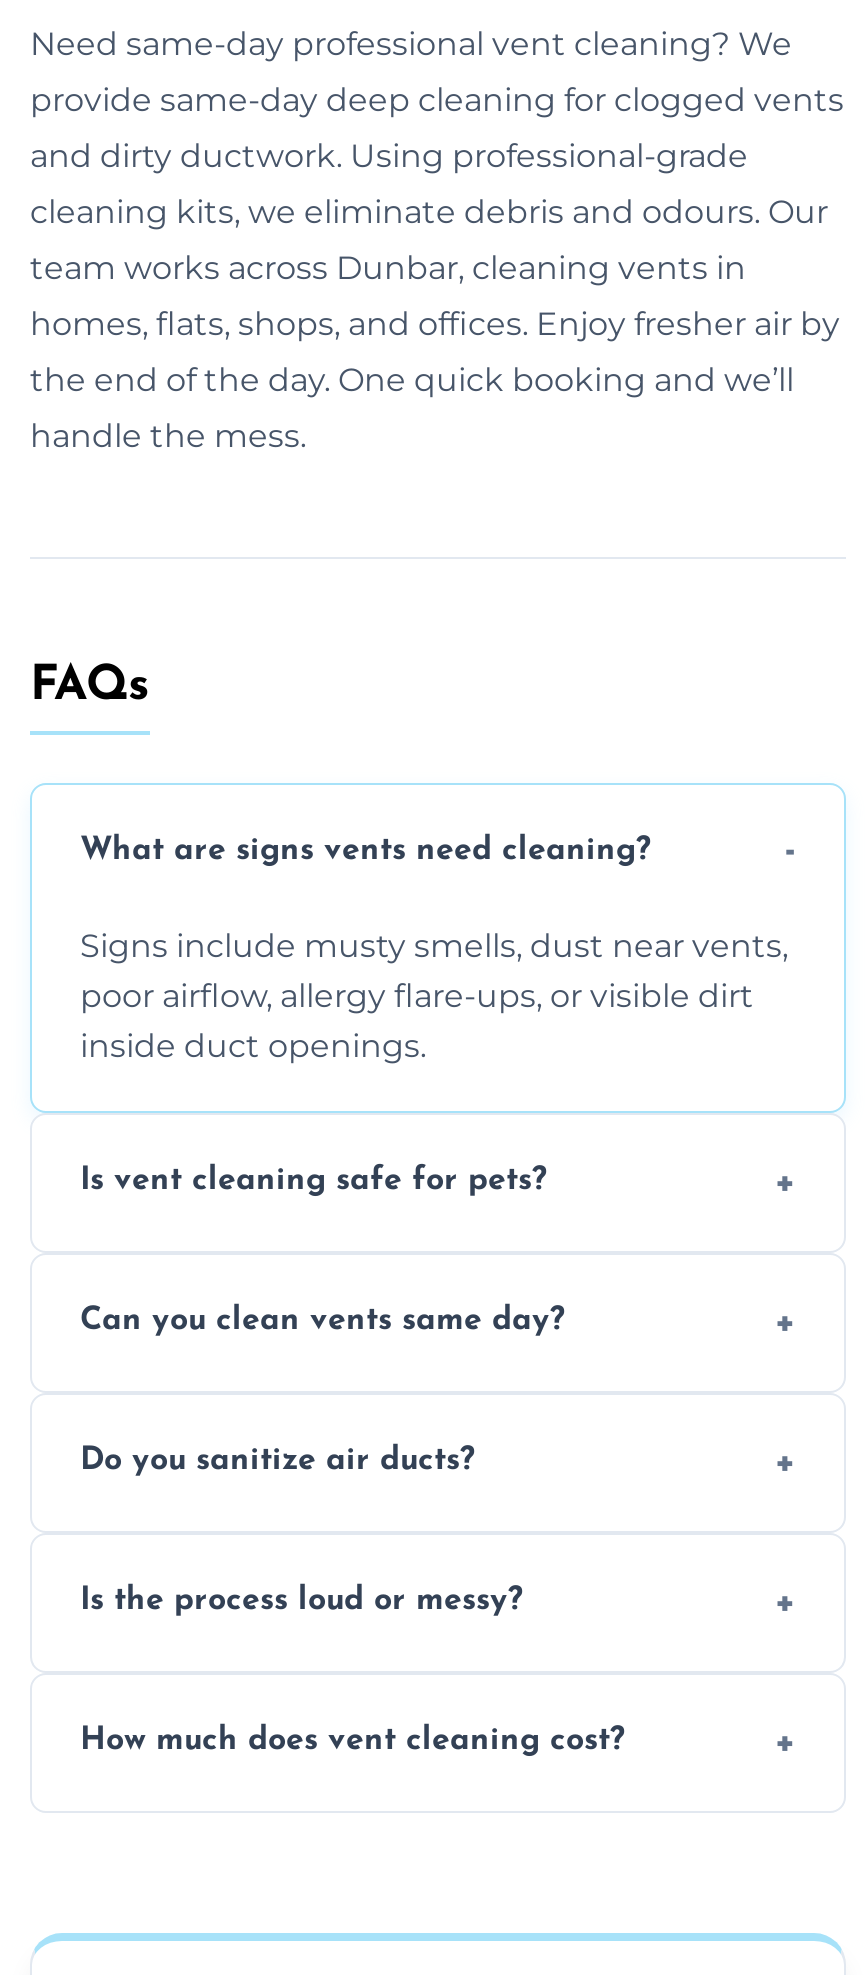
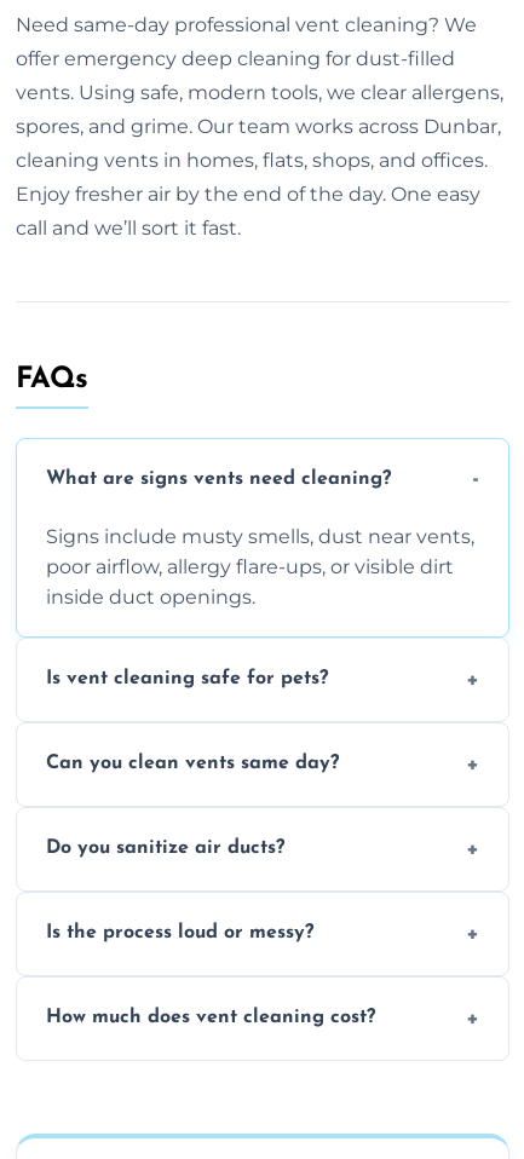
- provide same-day deep cleaning for clogged vents
- and dirty ductwork. Using professional-grade
- cleaning kits, we eliminate debris and odours. Our
- team works across Dunbar, cleaning vents in
- homes, flats, shops, and offices. Enjoy fresher air by
- the end of the day. One quick booking and we’ll
- handle the mess.
+ offer emergency deep cleaning for dust-filled
+ vents. Using safe, modern tools, we clear allergens,
+ spores, and grime. Our team works across Dunbar,
+ cleaning vents in homes, flats, shops, and offices.
+ Enjoy fresher air by the end of the day. One easy
+ call and we’ll sort it fast.
